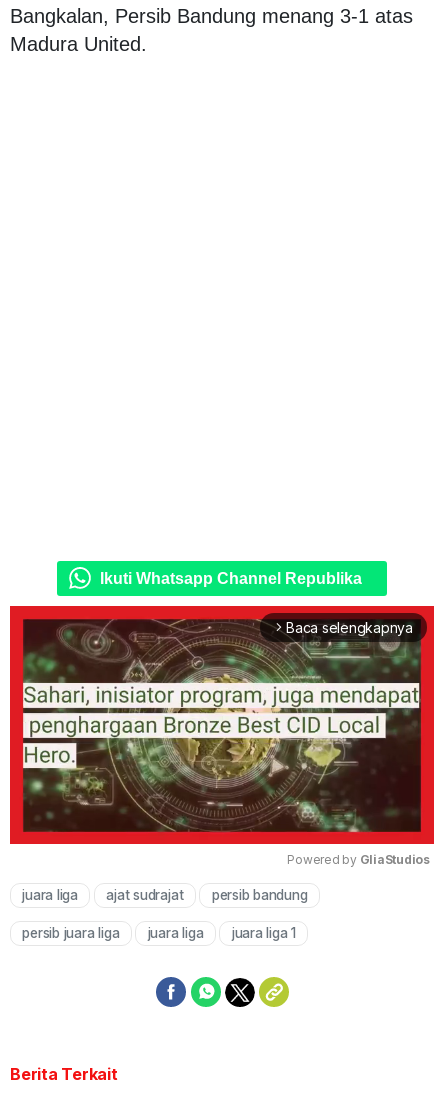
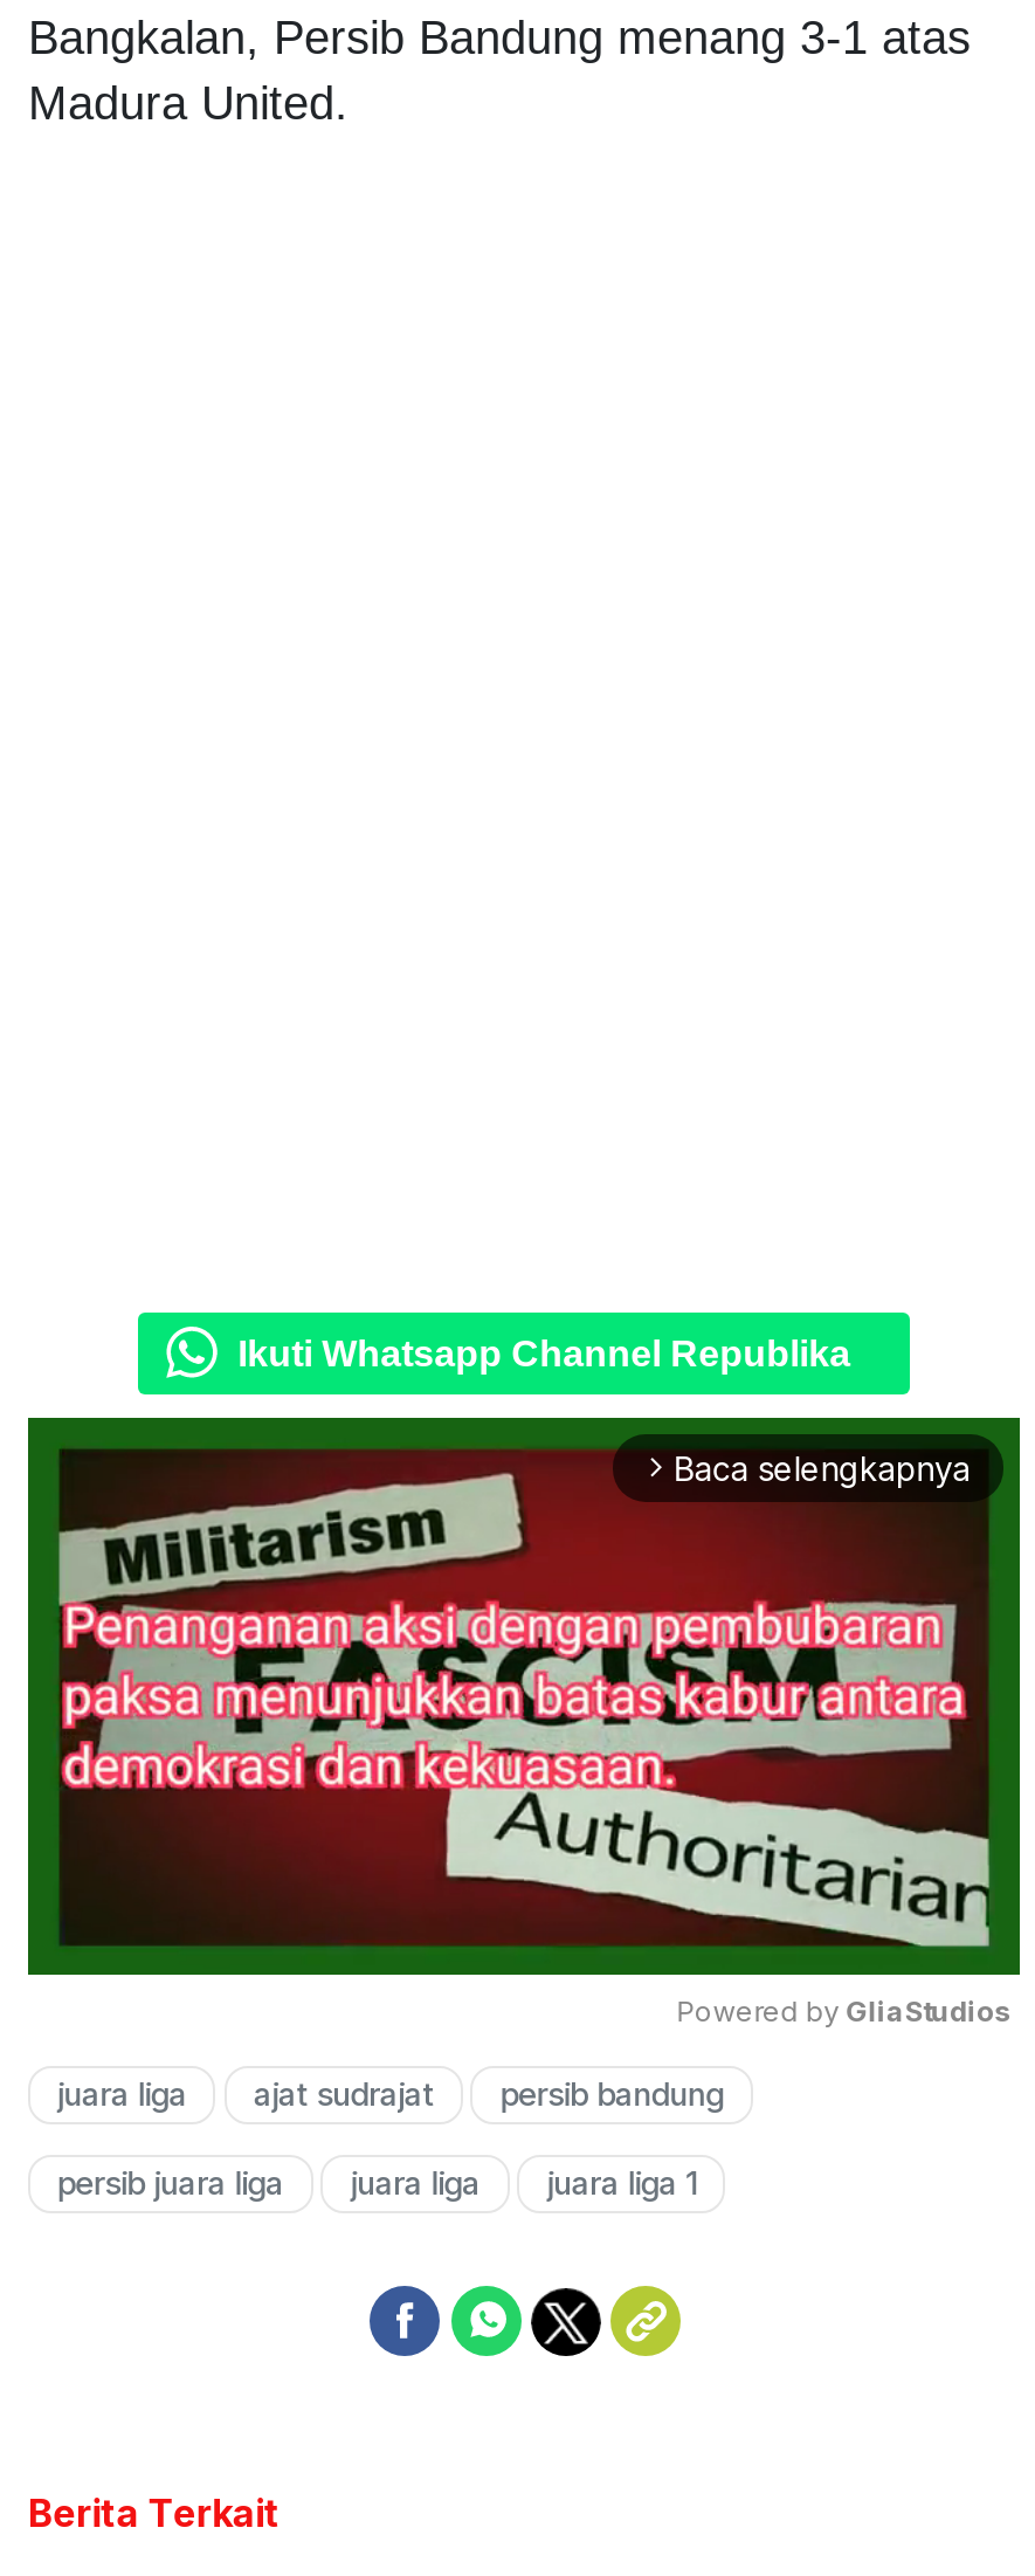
- [image]
+ [image]
